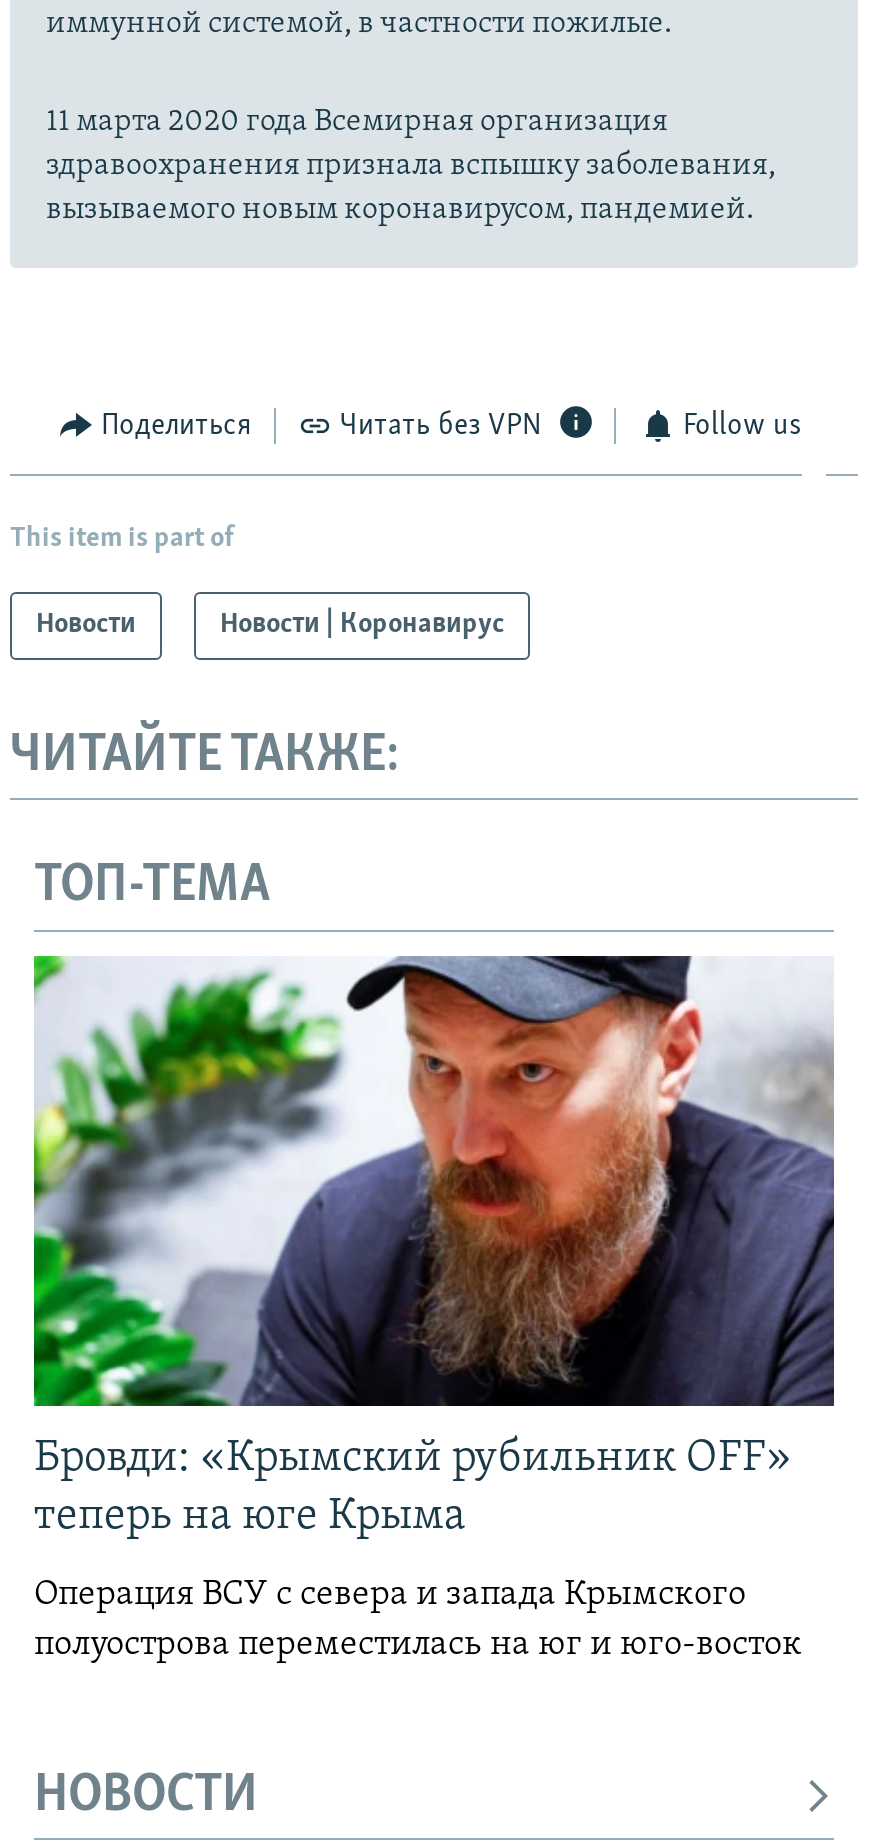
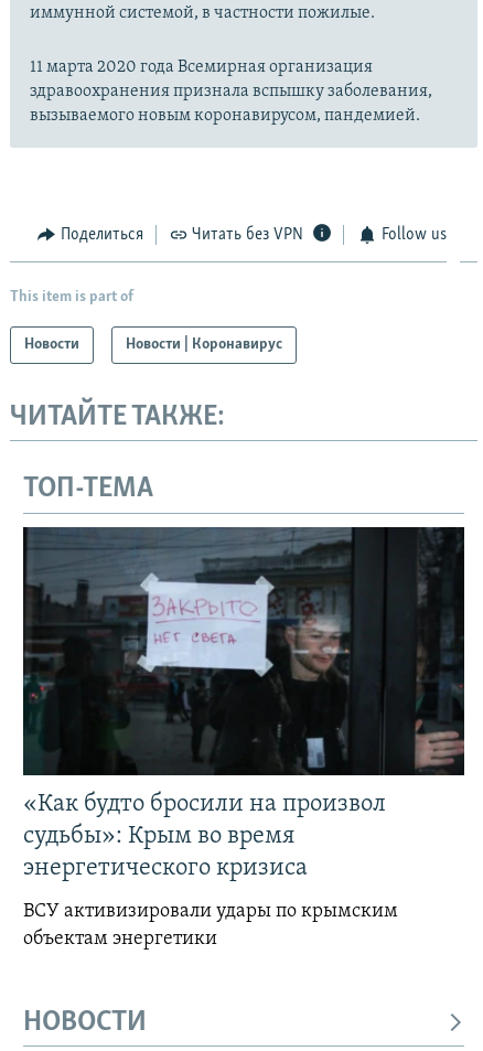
- [image]
- Бровди: «Крымский рубильник OFF»
- теперь на юге Крыма
+ [image]
+ «Как будто бросили на произвол
+ судьбы»: Крым во время
+ энергетического кризиса

- Операция ВСУ с севера и запада Крымского
- полуострова переместилась на юг и юго-восток
+ ВСУ активизировали удары по крымским
+ объектам энергетики
